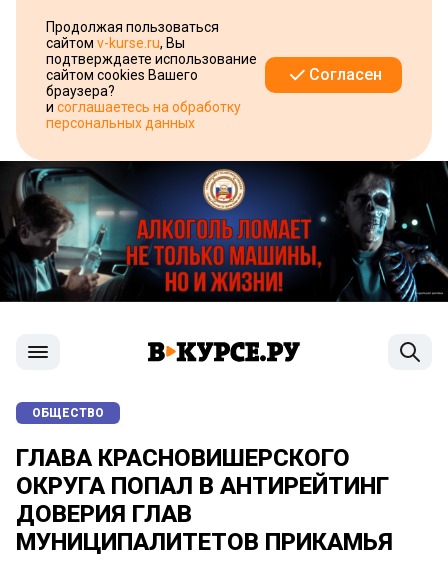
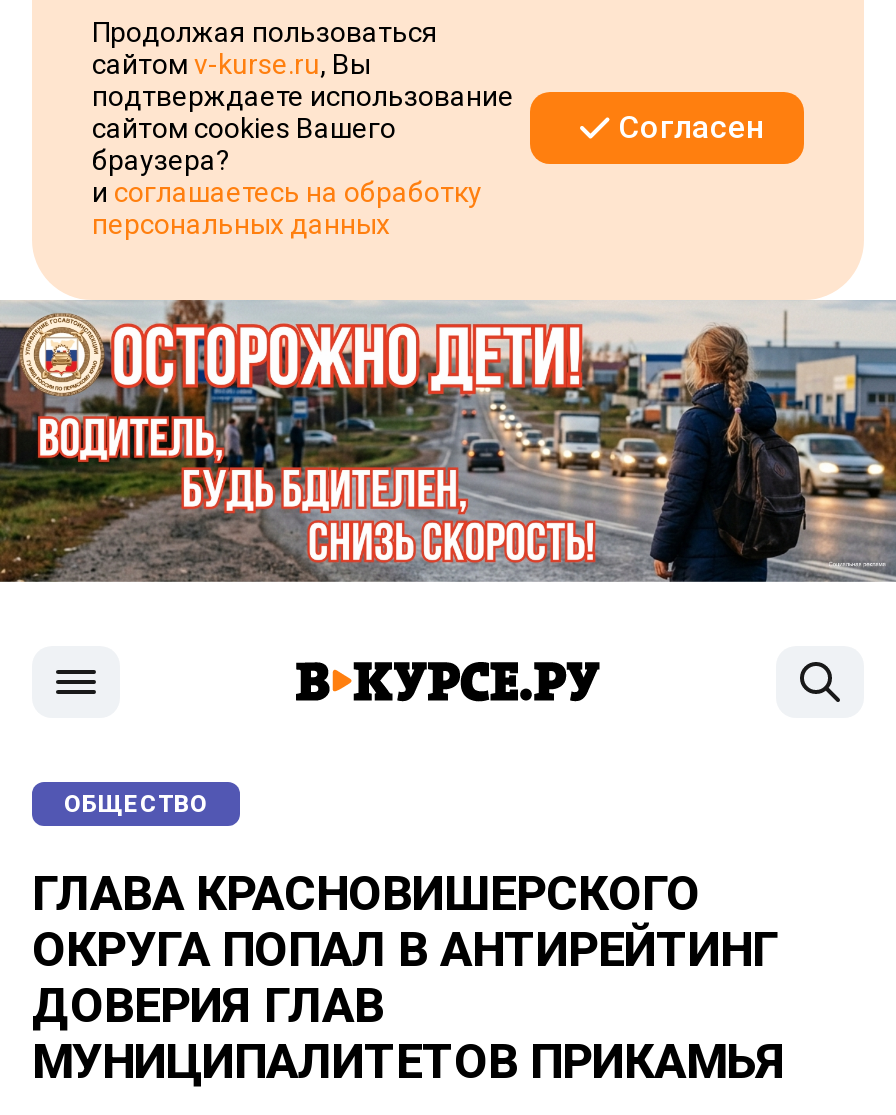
- [image]
+ [image]
